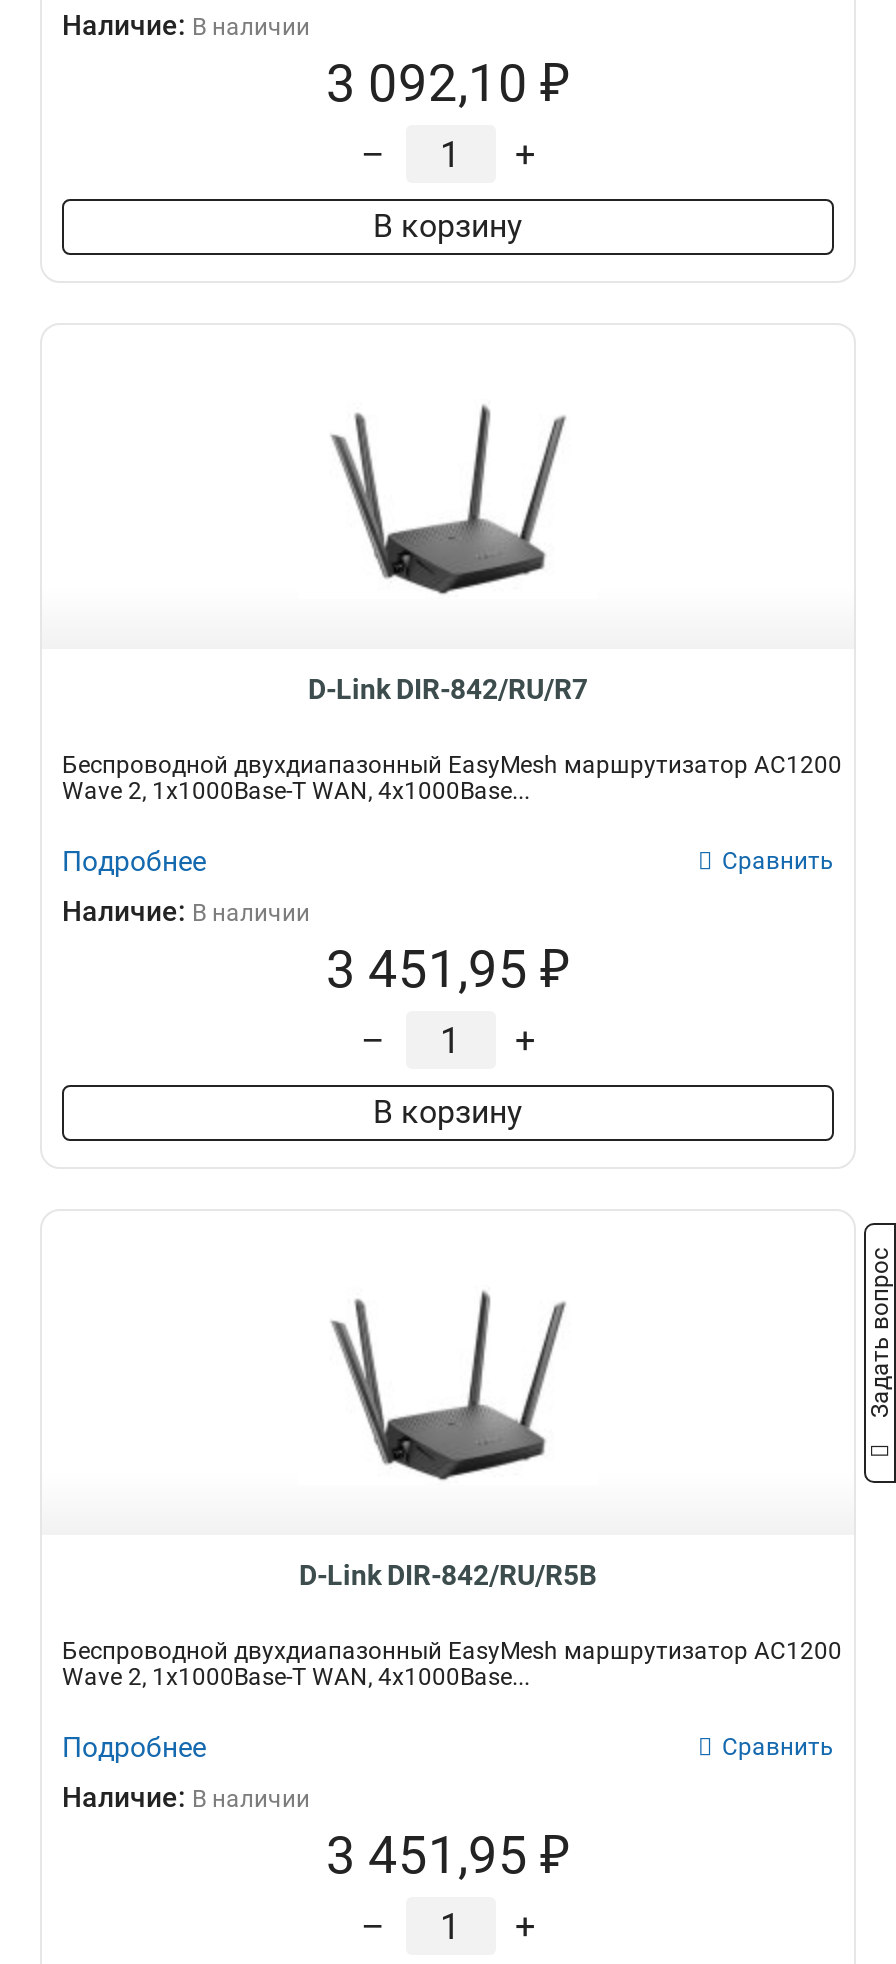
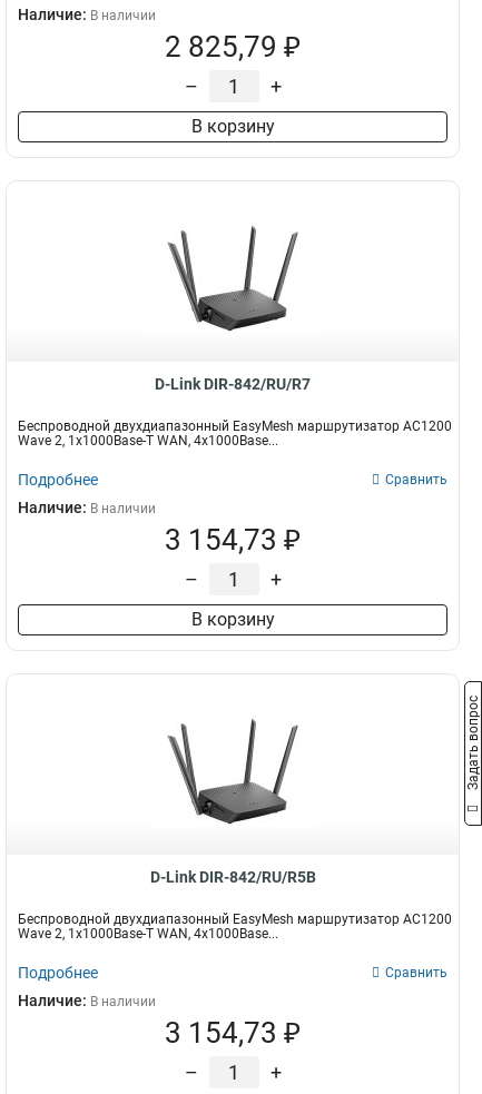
- 3 092,10 ₽
+ 2 825,79 ₽

- 3 451,95 ₽
+ 3 154,73 ₽

- 3 451,95 ₽
+ 3 154,73 ₽
